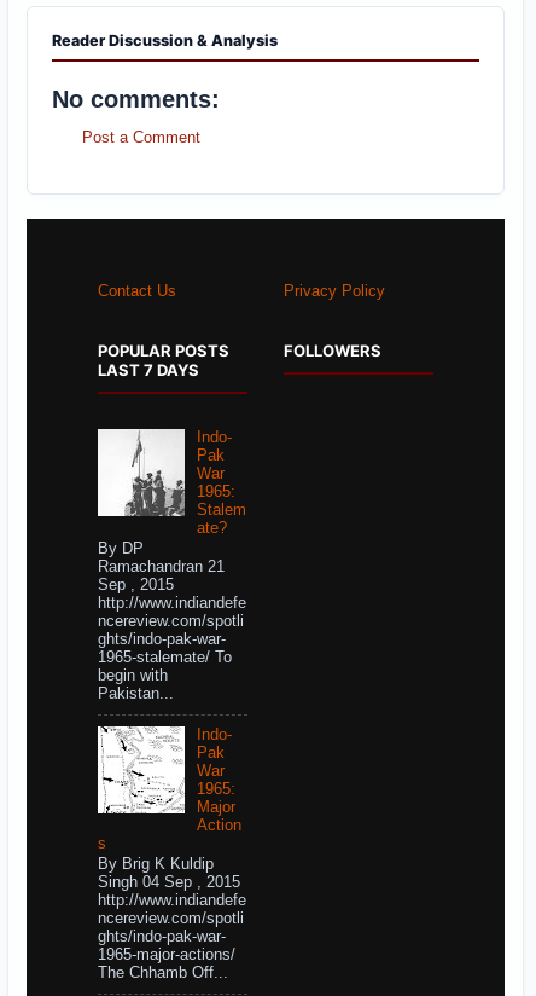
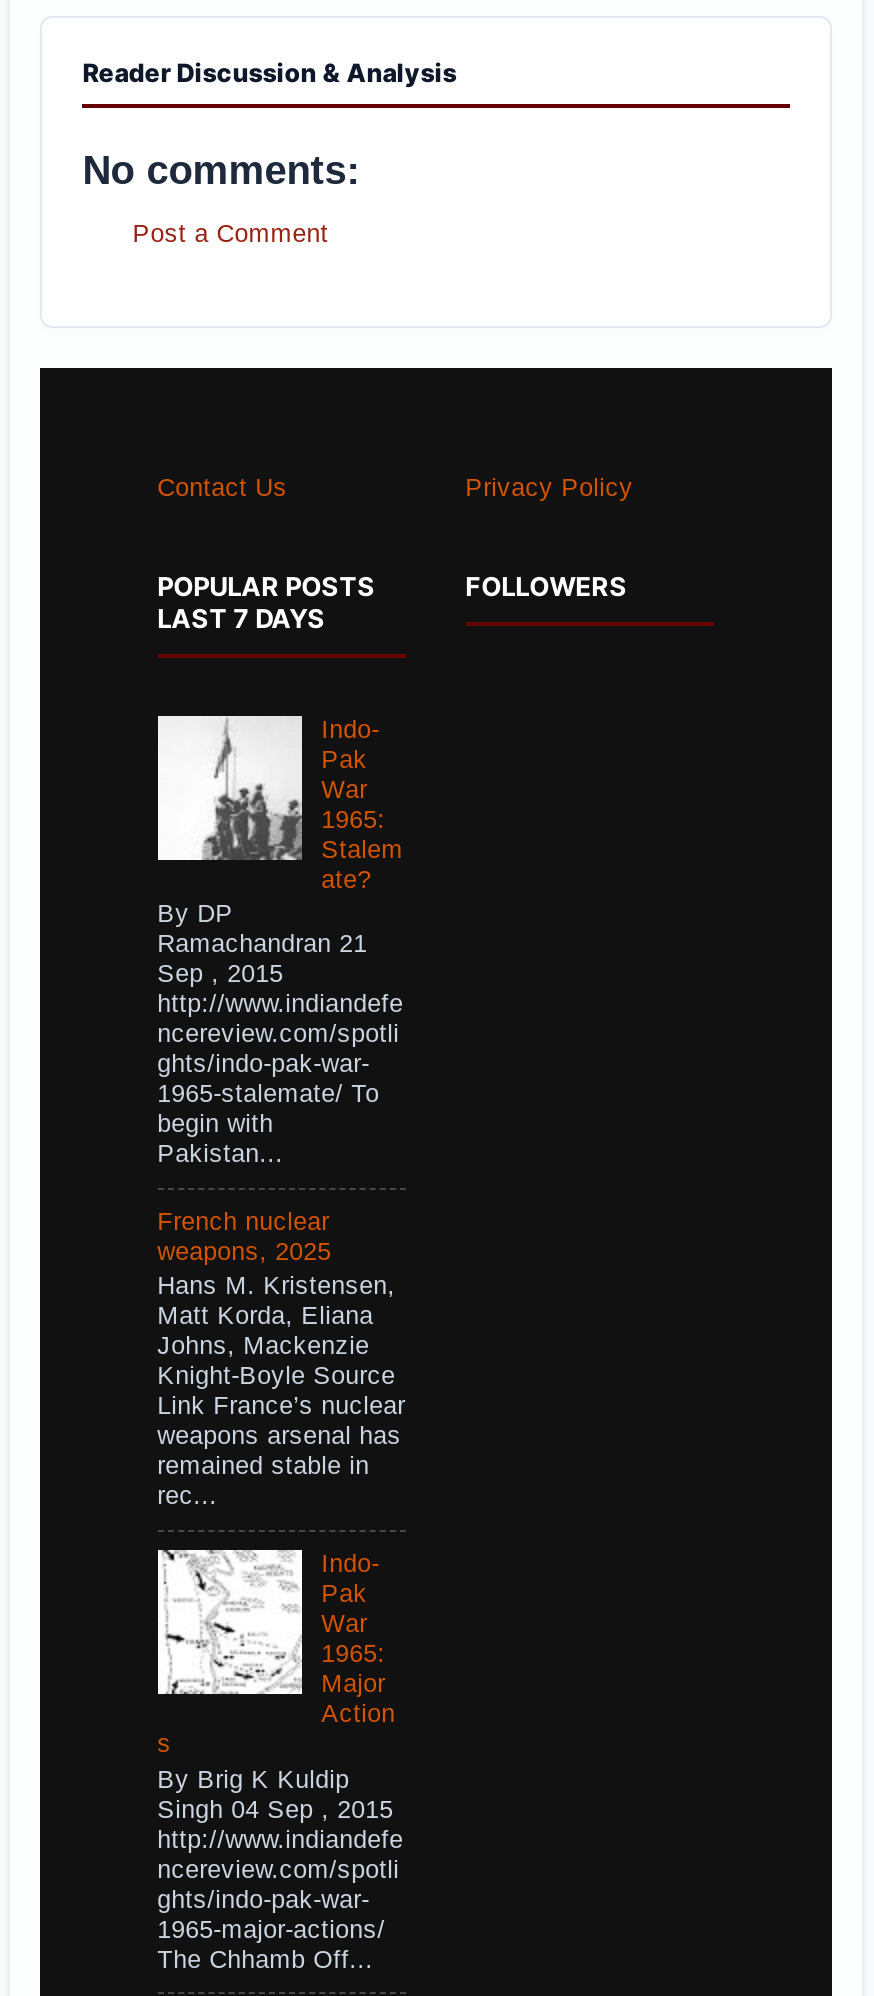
+ French nuclear
+ weapons, 2025
+ Hans M. Kristensen,
+ Matt Korda, Eliana
+ Johns, Mackenzie
+ Knight-Boyle Source
+ Link France’s nuclear
+ weapons arsenal has
+ remained stable in
+ rec...
